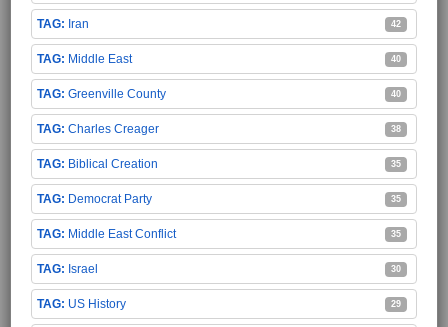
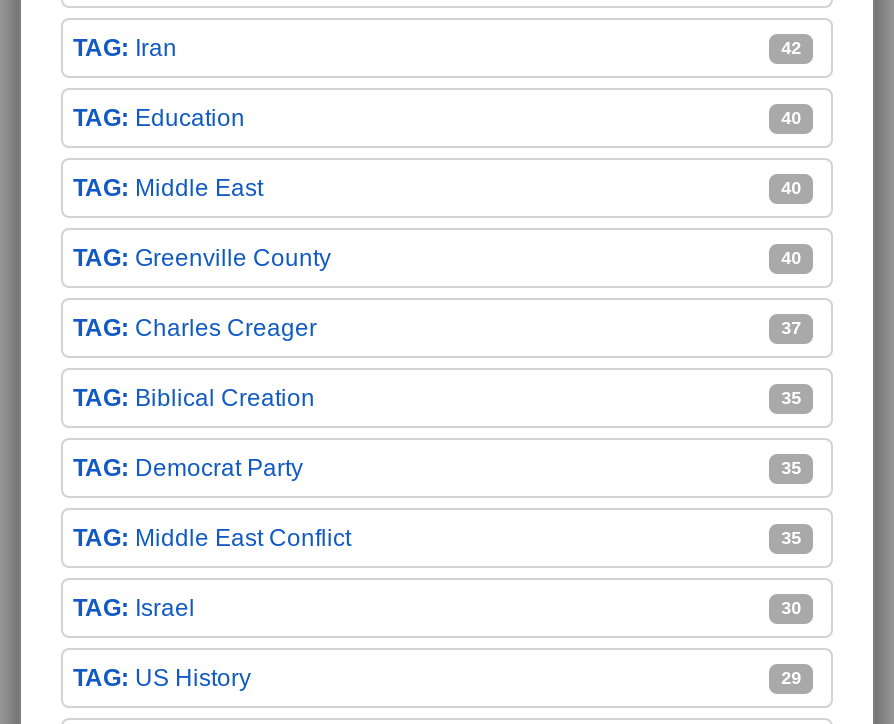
+ Education
+ 40

- 38
+ 37
